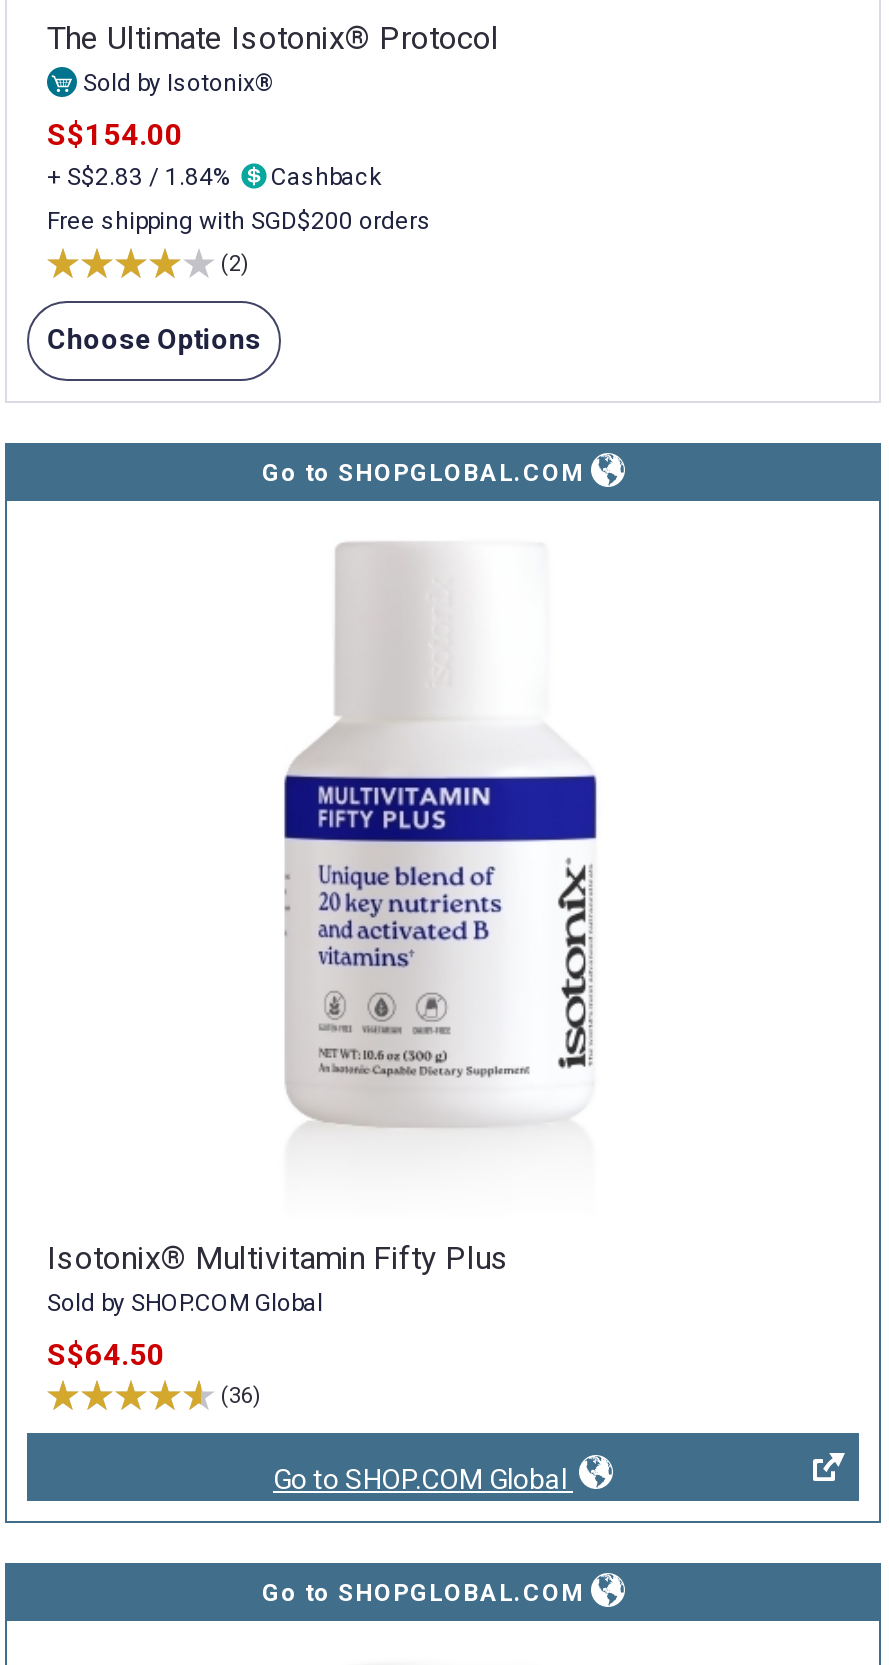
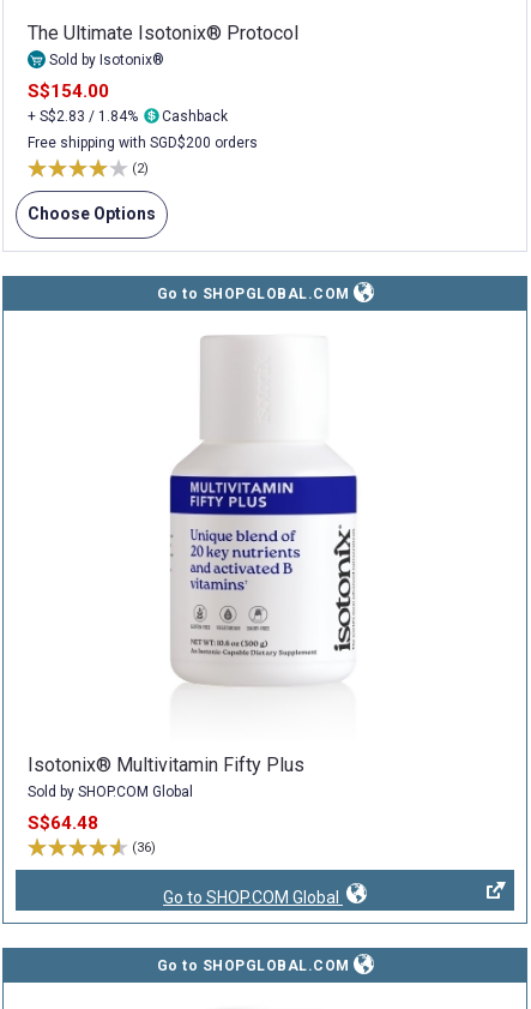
- S$64.50
+ S$64.48
